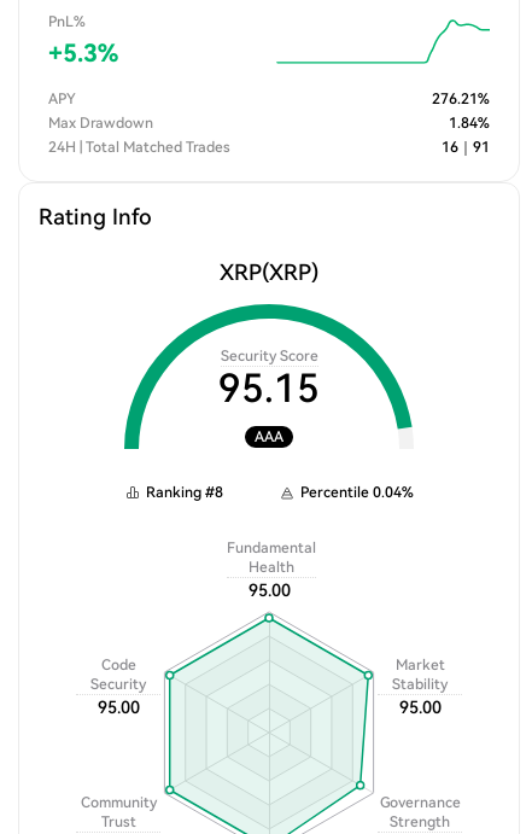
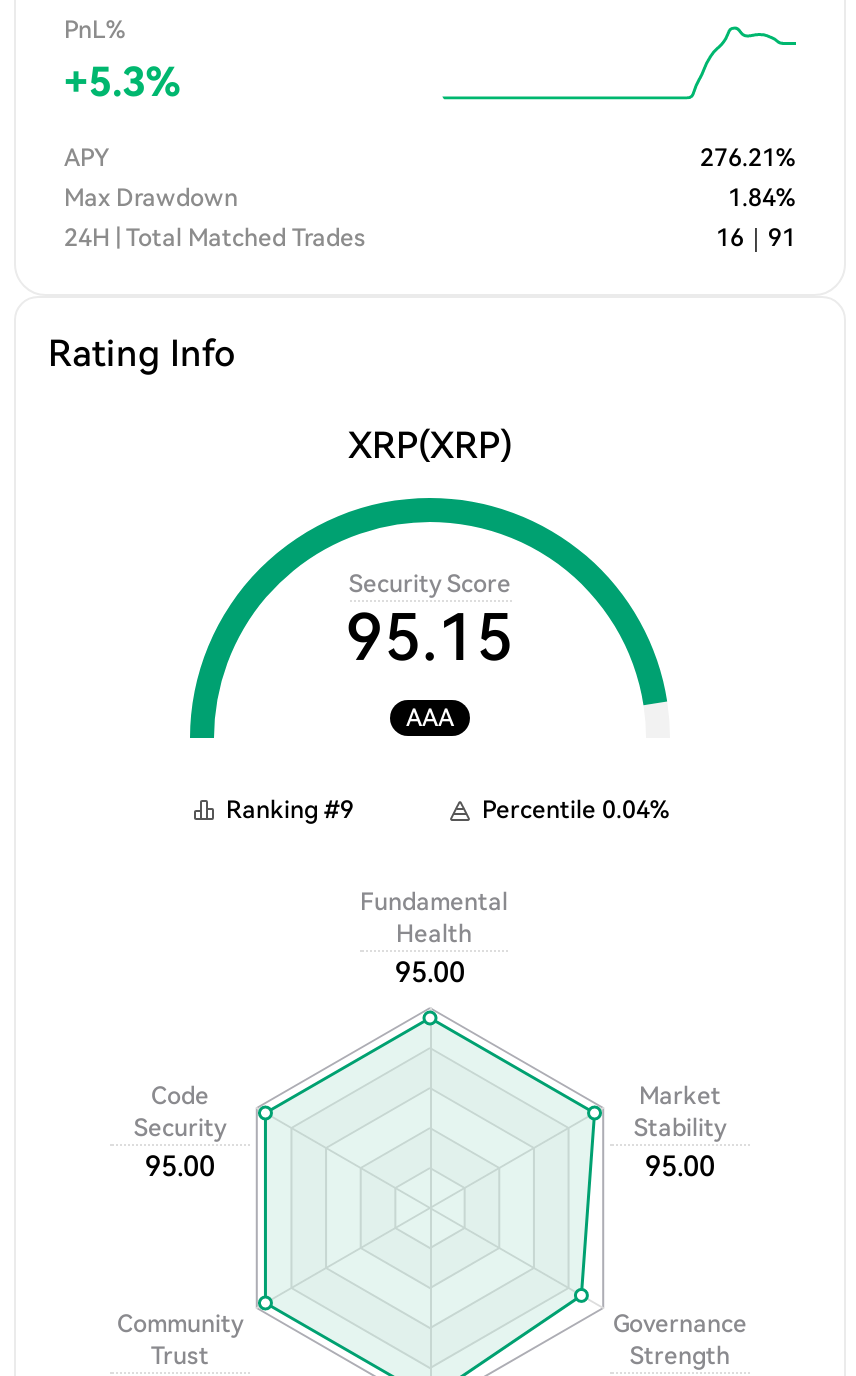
- Ranking #8
+ Ranking #9
